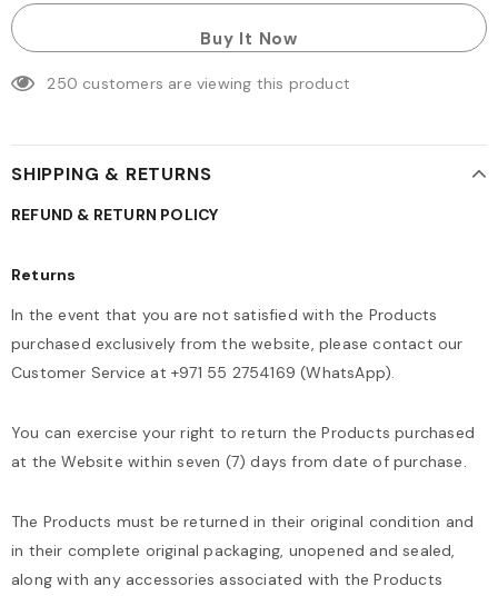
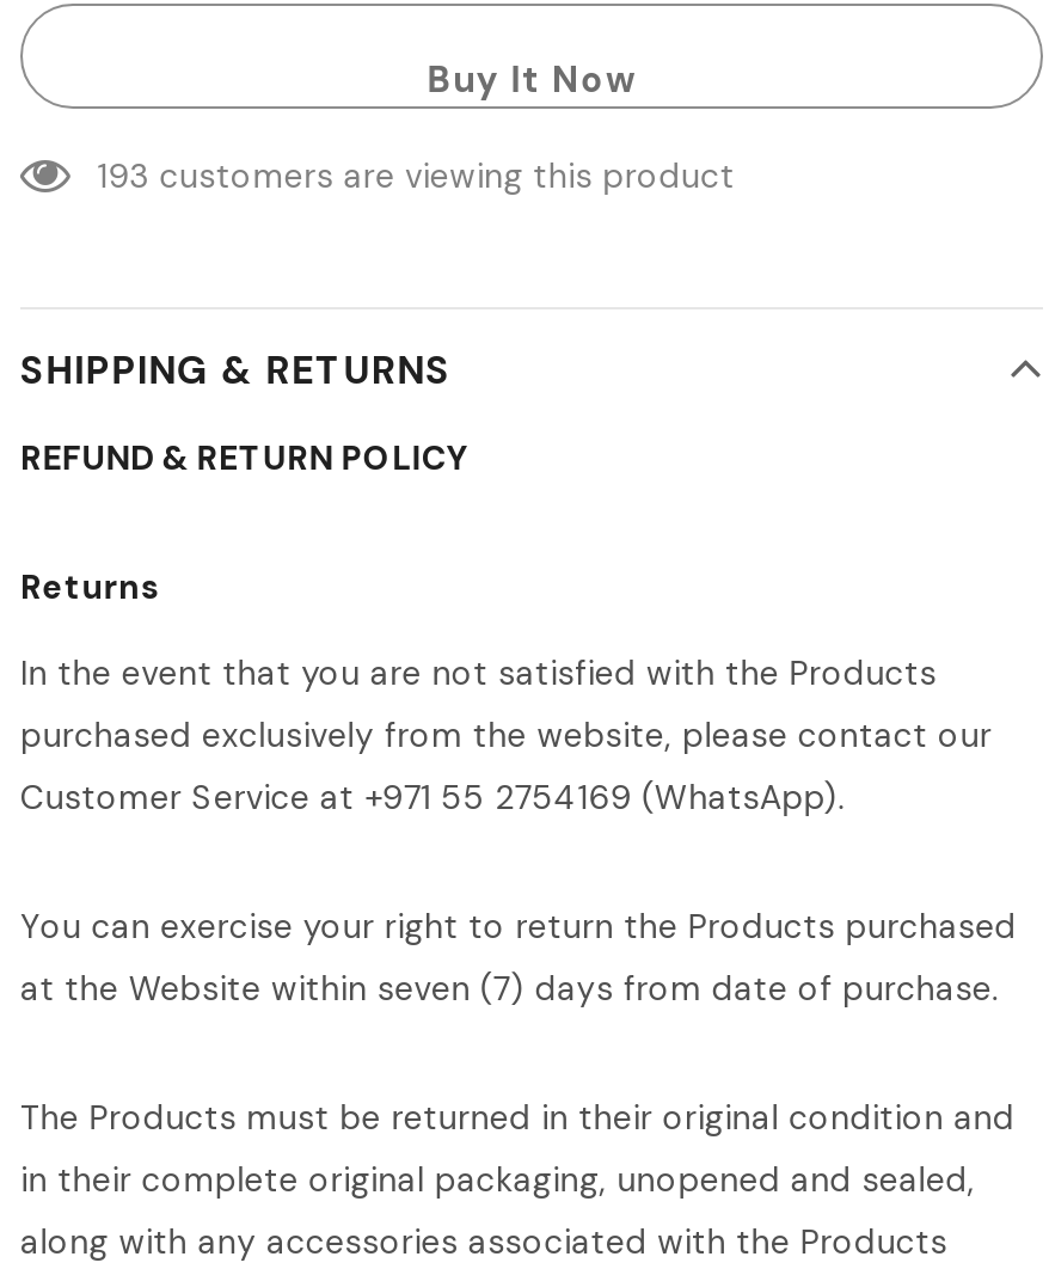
- 250 customers are viewing this product
+ 193 customers are viewing this product
